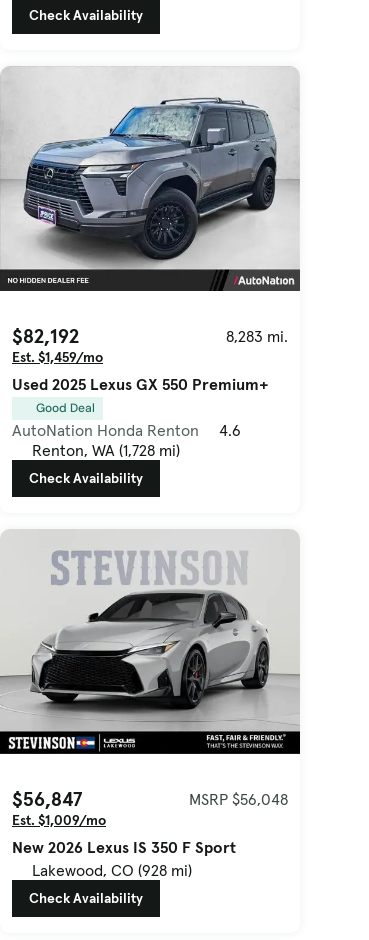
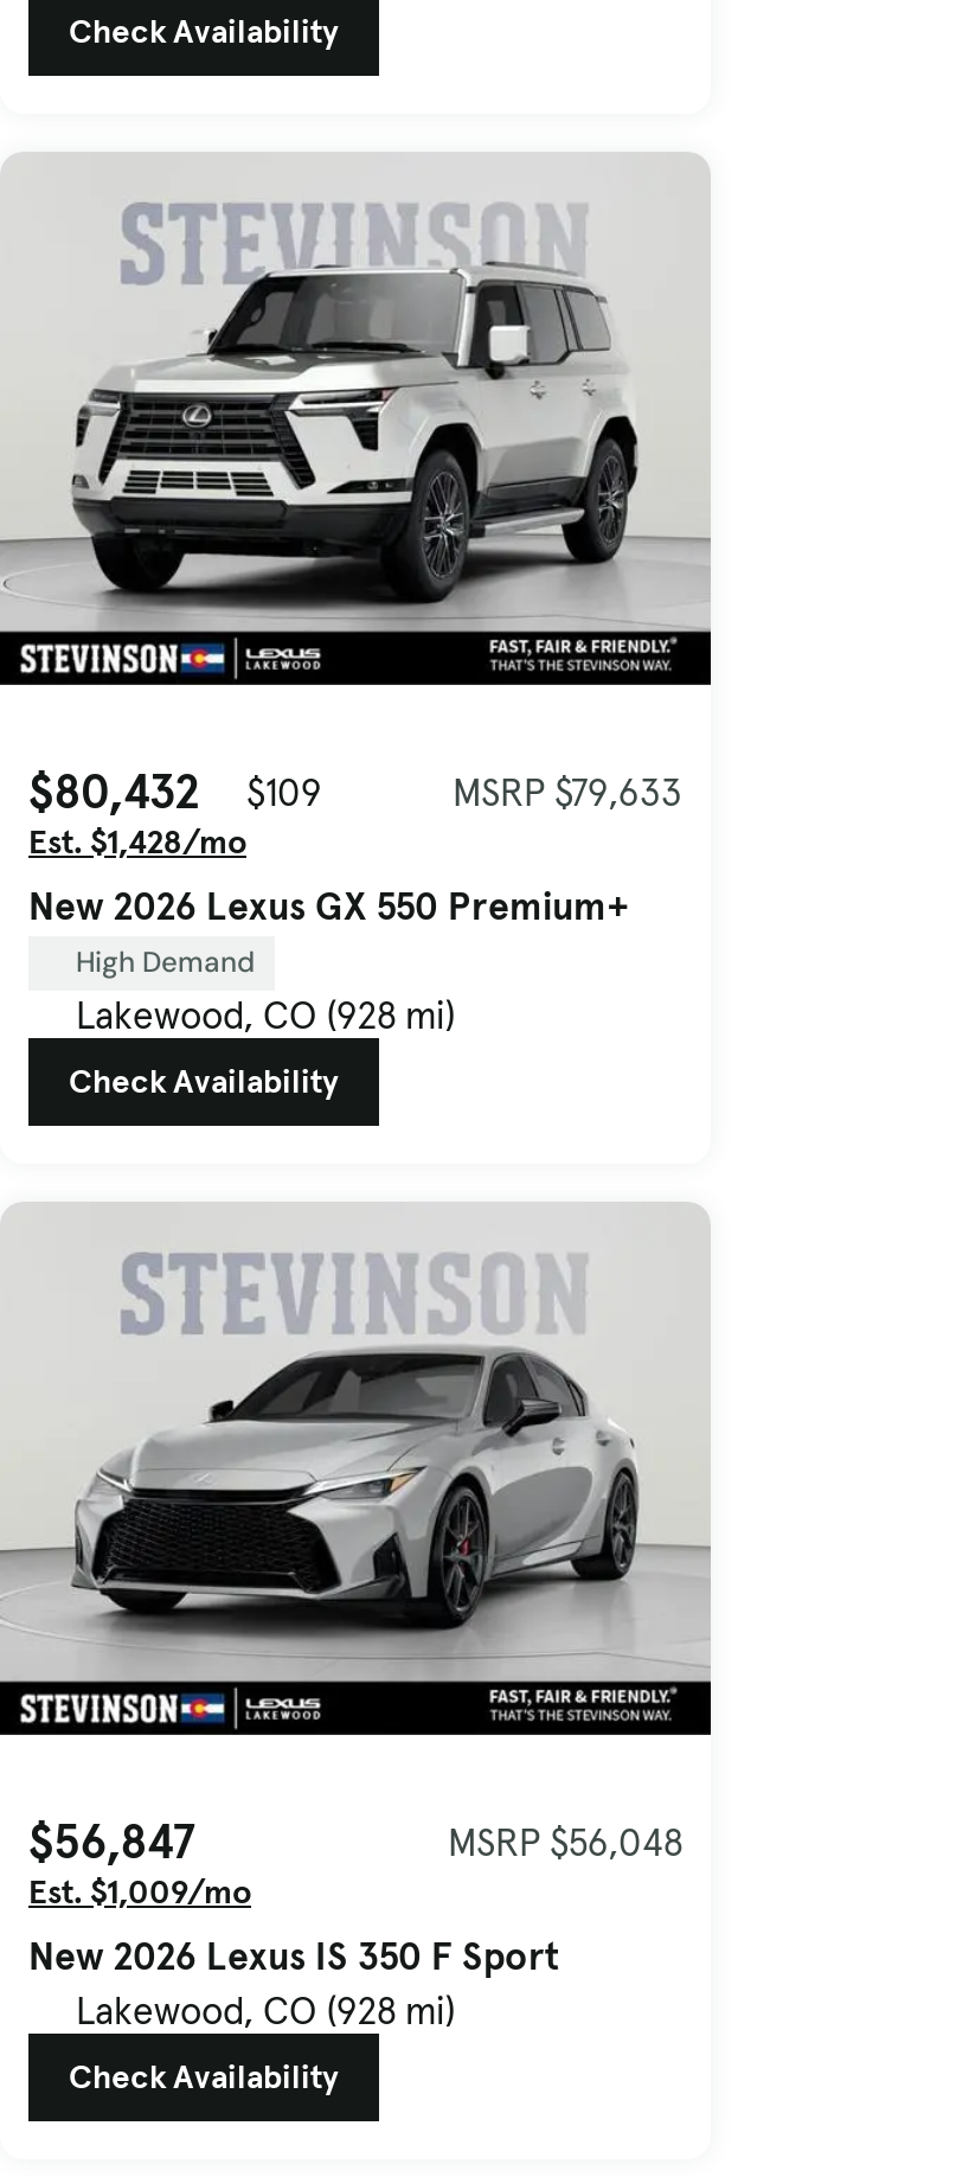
- [image]
- $82,192
- 8,283 mi.
- Est. $1,459/mo
- Used 2025 Lexus GX 550 Premium+
- Good Deal
- AutoNation Honda Renton
- 4.6
- Renton, WA (1,728 mi)
+ [image]
+ $80,432
+ $109
+ MSRP $79,633
+ Est. $1,428/mo
+ New 2026 Lexus GX 550 Premium+
+ High Demand
+ Lakewood, CO (928 mi)
